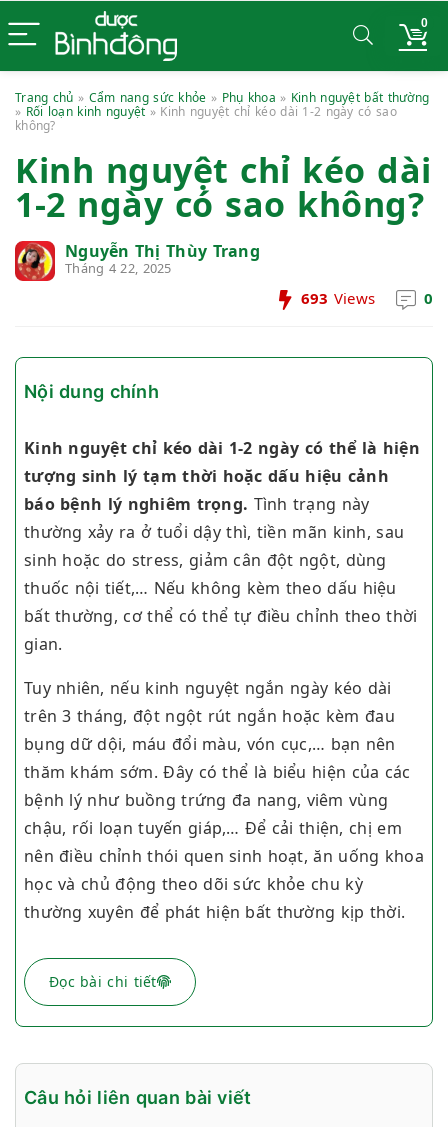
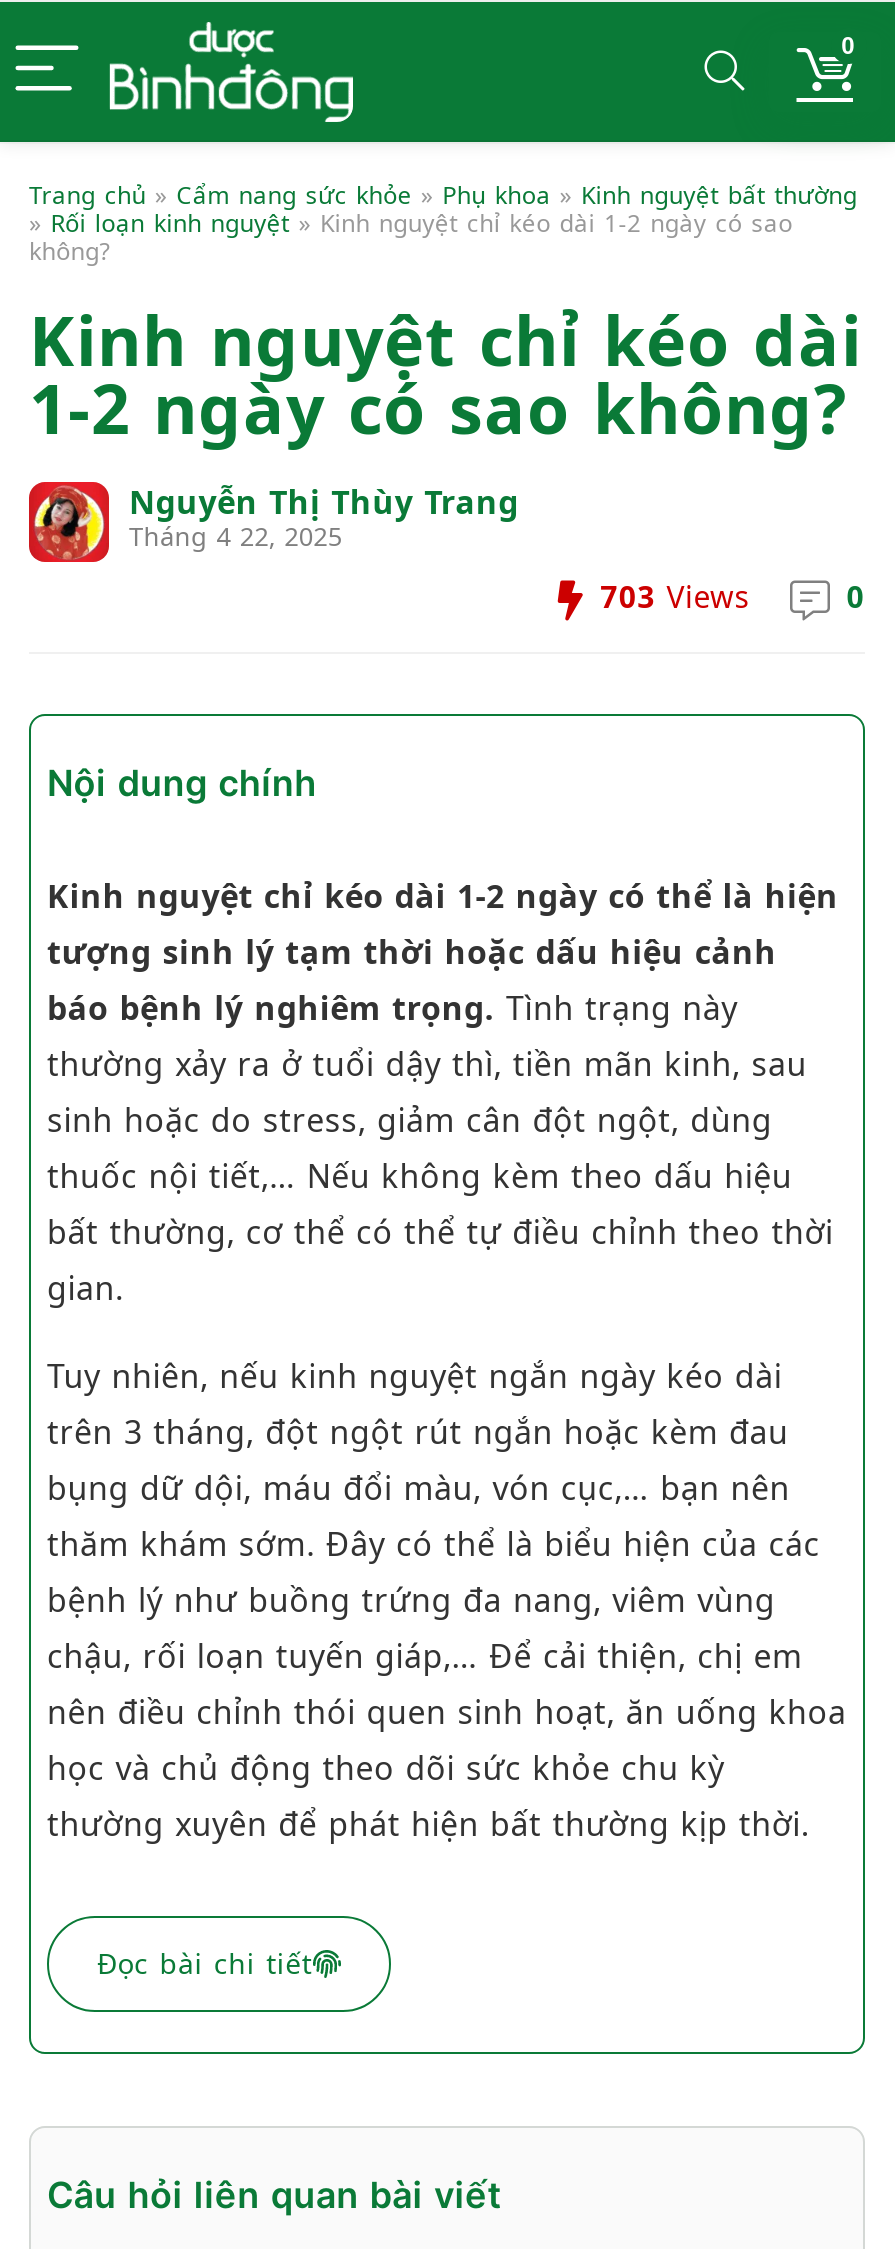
- 693 Views
+ 703 Views
